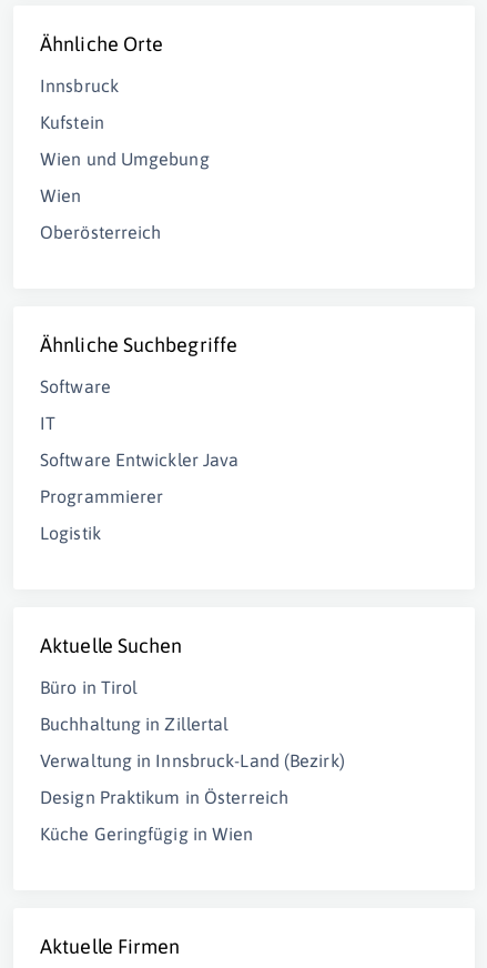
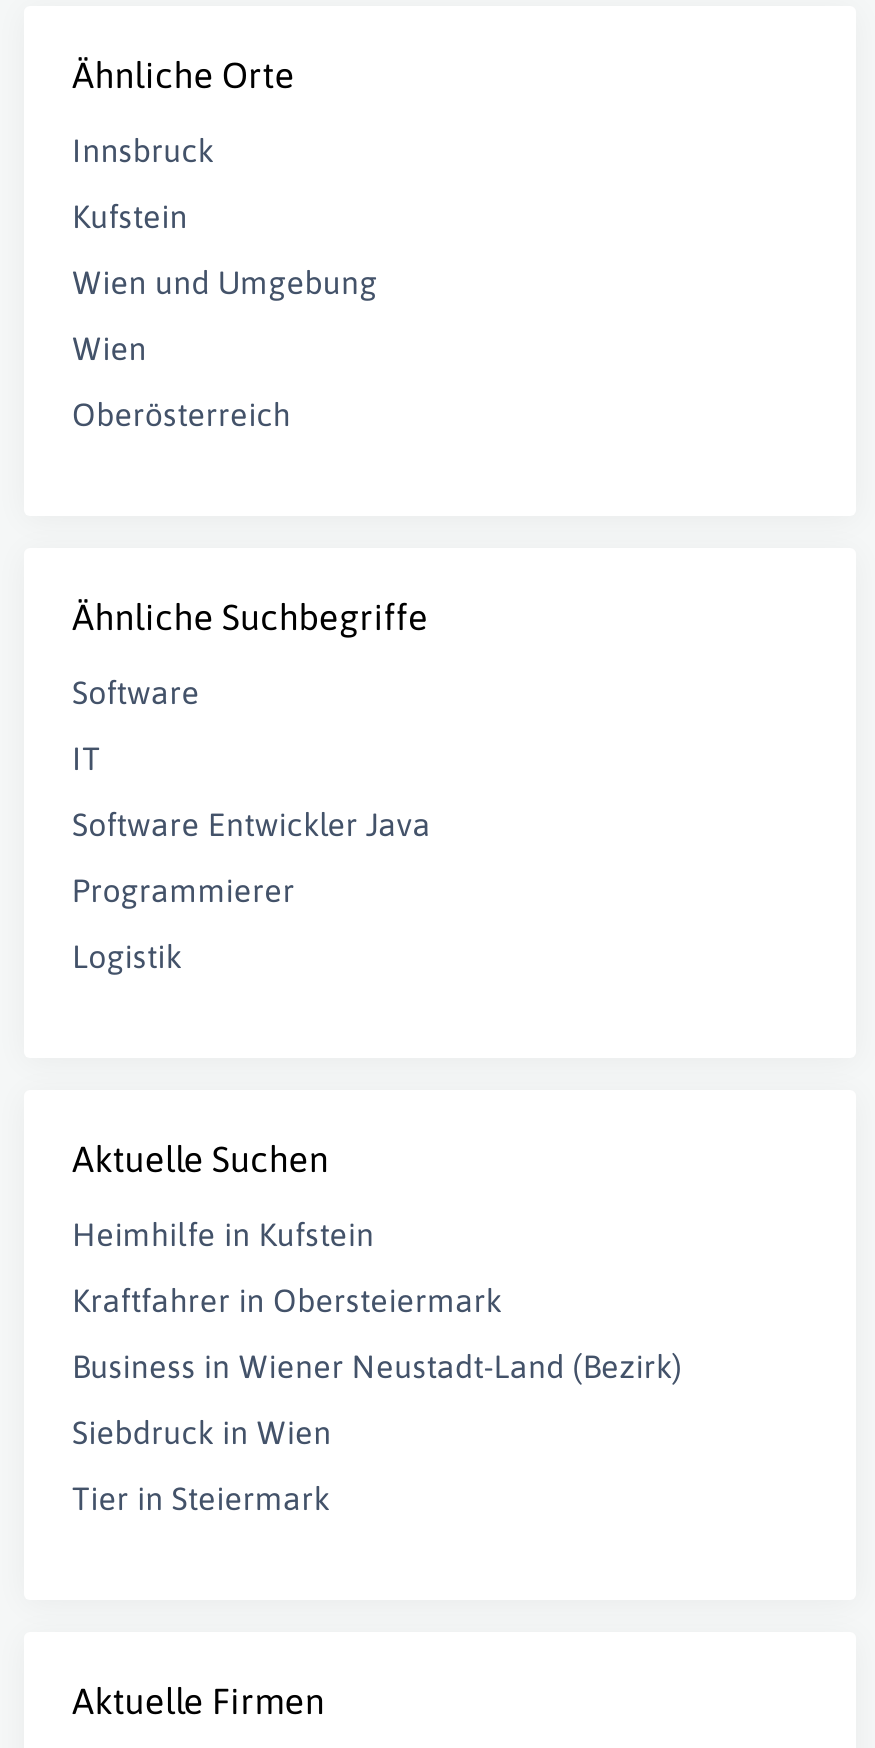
- Büro in Tirol
+ Heimhilfe in Kufstein

- Buchhaltung in Zillertal
+ Kraftfahrer in Obersteiermark

- Verwaltung in Innsbruck-Land (Bezirk)
+ Business in Wiener Neustadt-Land (Bezirk)

- Design Praktikum in Österreich
+ Siebdruck in Wien

- Küche Geringfügig in Wien
+ Tier in Steiermark
